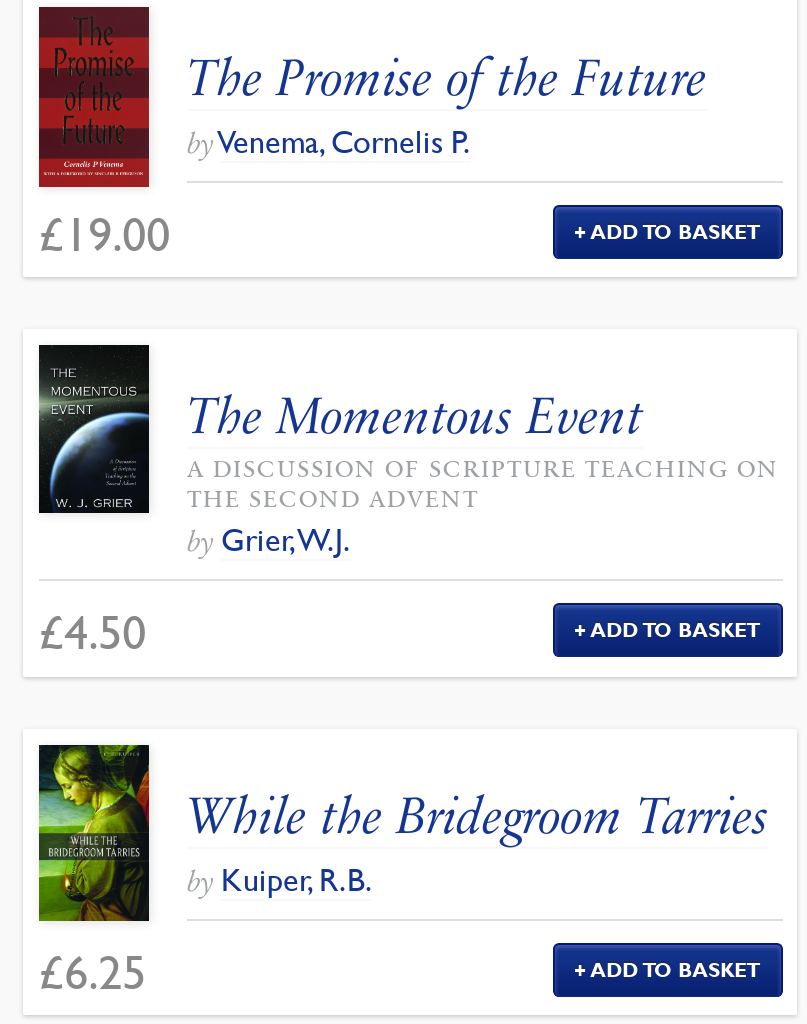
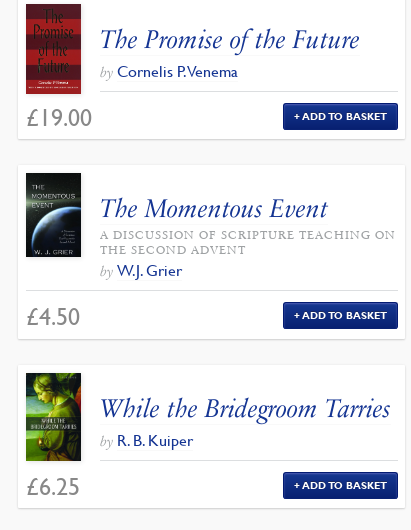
- by Venema, Cornelis P.
+ by Cornelis P. Venema

- by Grier, W.J.
+ by W.J. Grier

- by Kuiper, R.B.
+ by R. B. Kuiper
